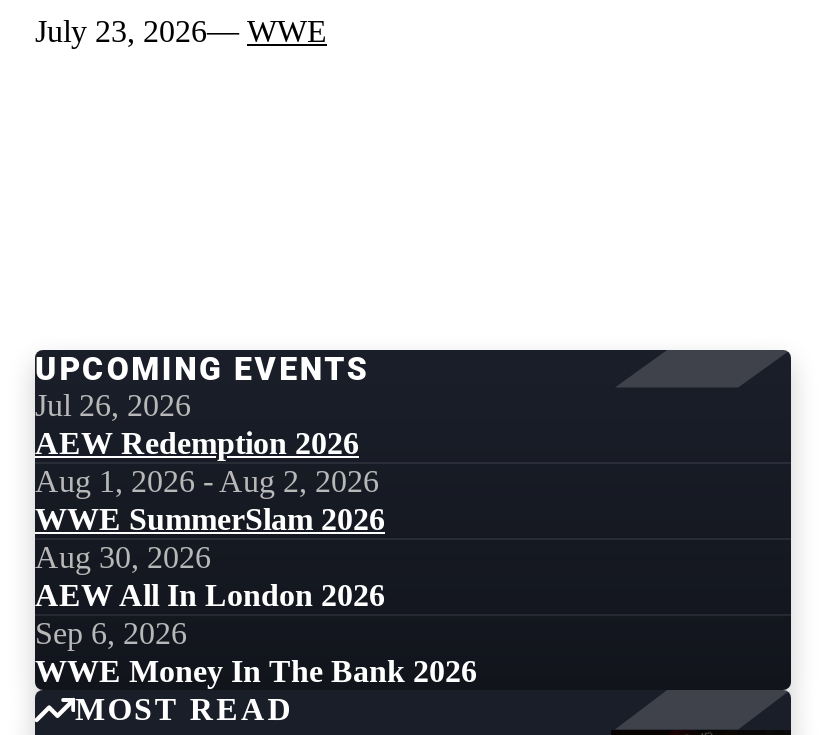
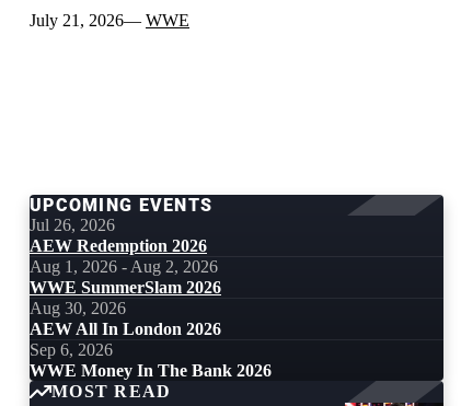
- July 23, 2026 WWE
+ July 21, 2026 WWE
